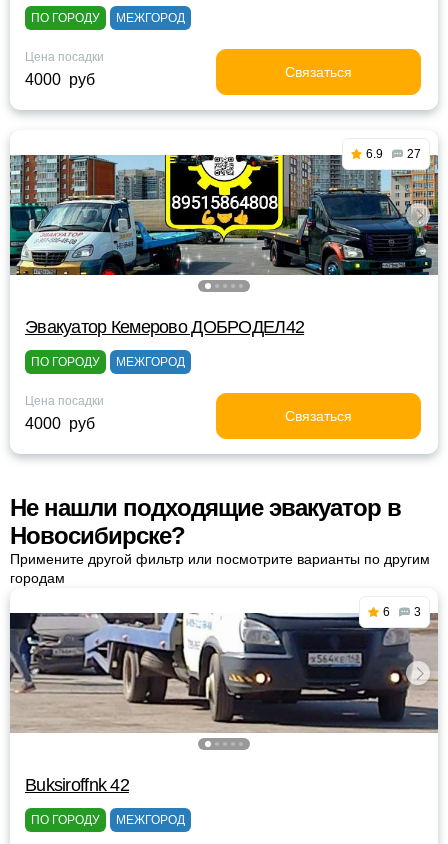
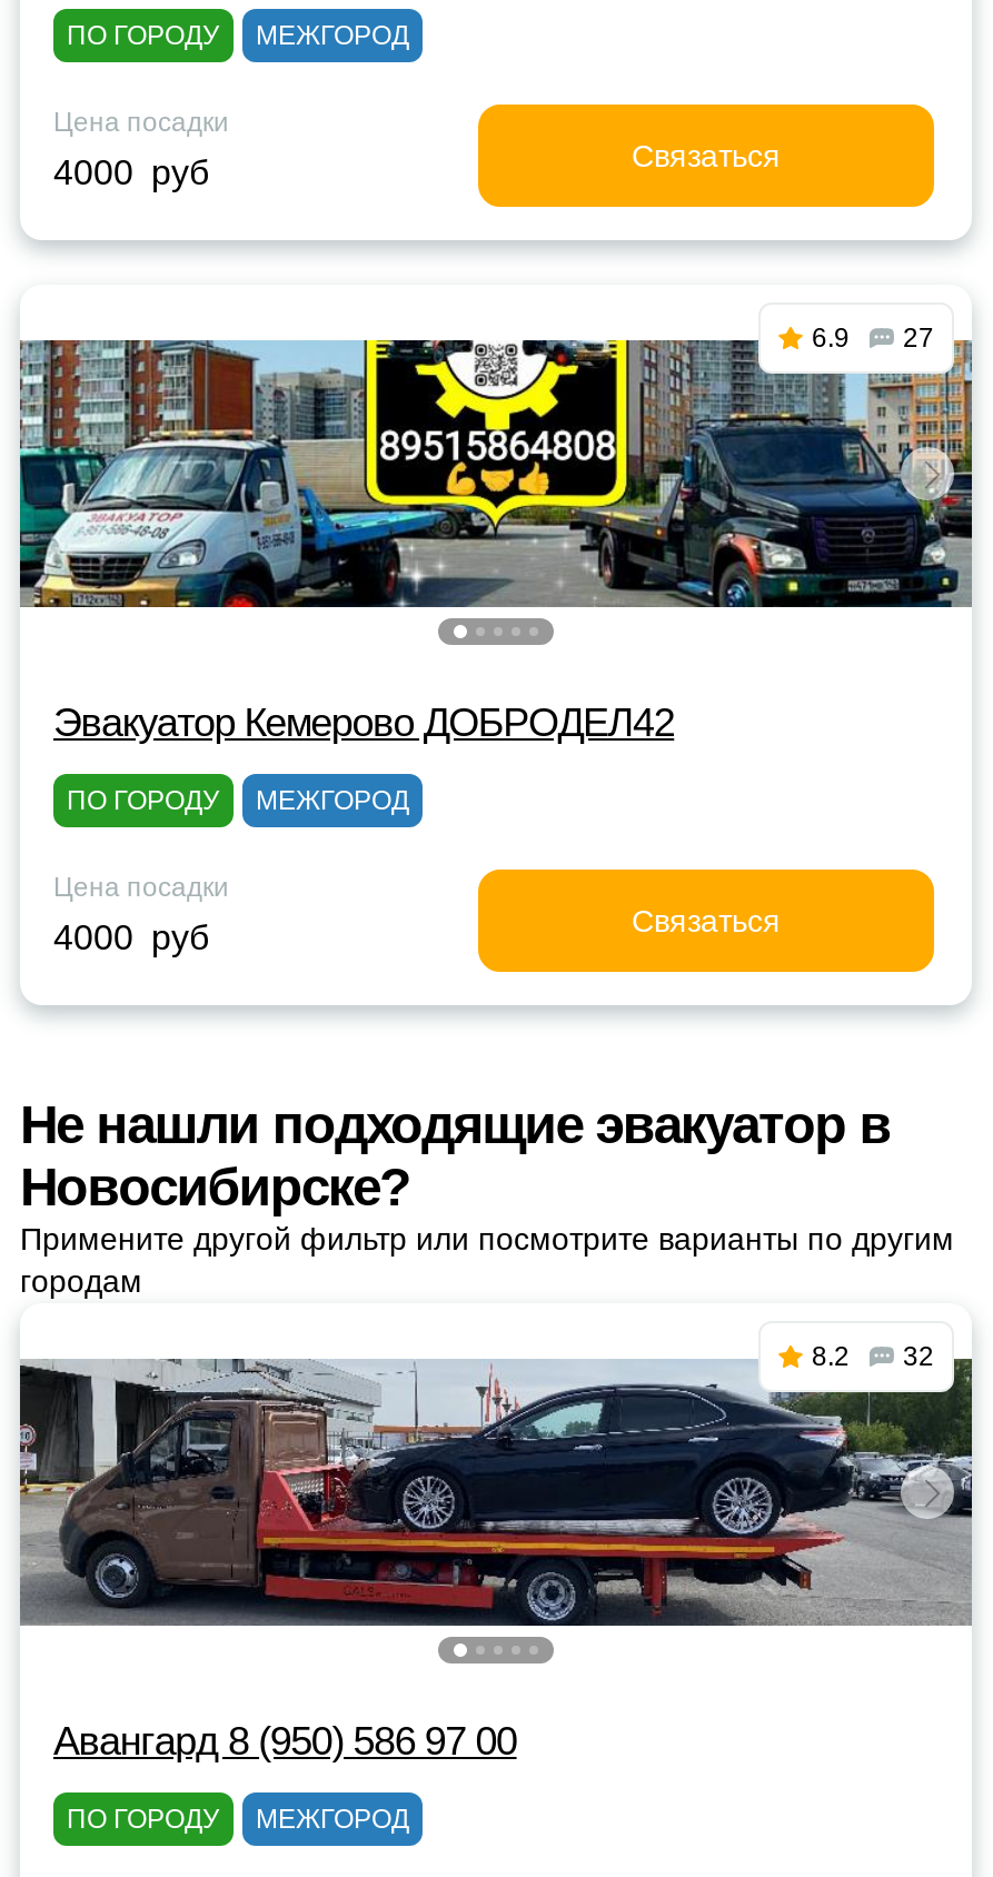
- [image]
- 6
- 3
+ [image]
+ 8.2
+ 32

- Buksiroffnk 42
+ Авангард 8 (950) 586 97 00
